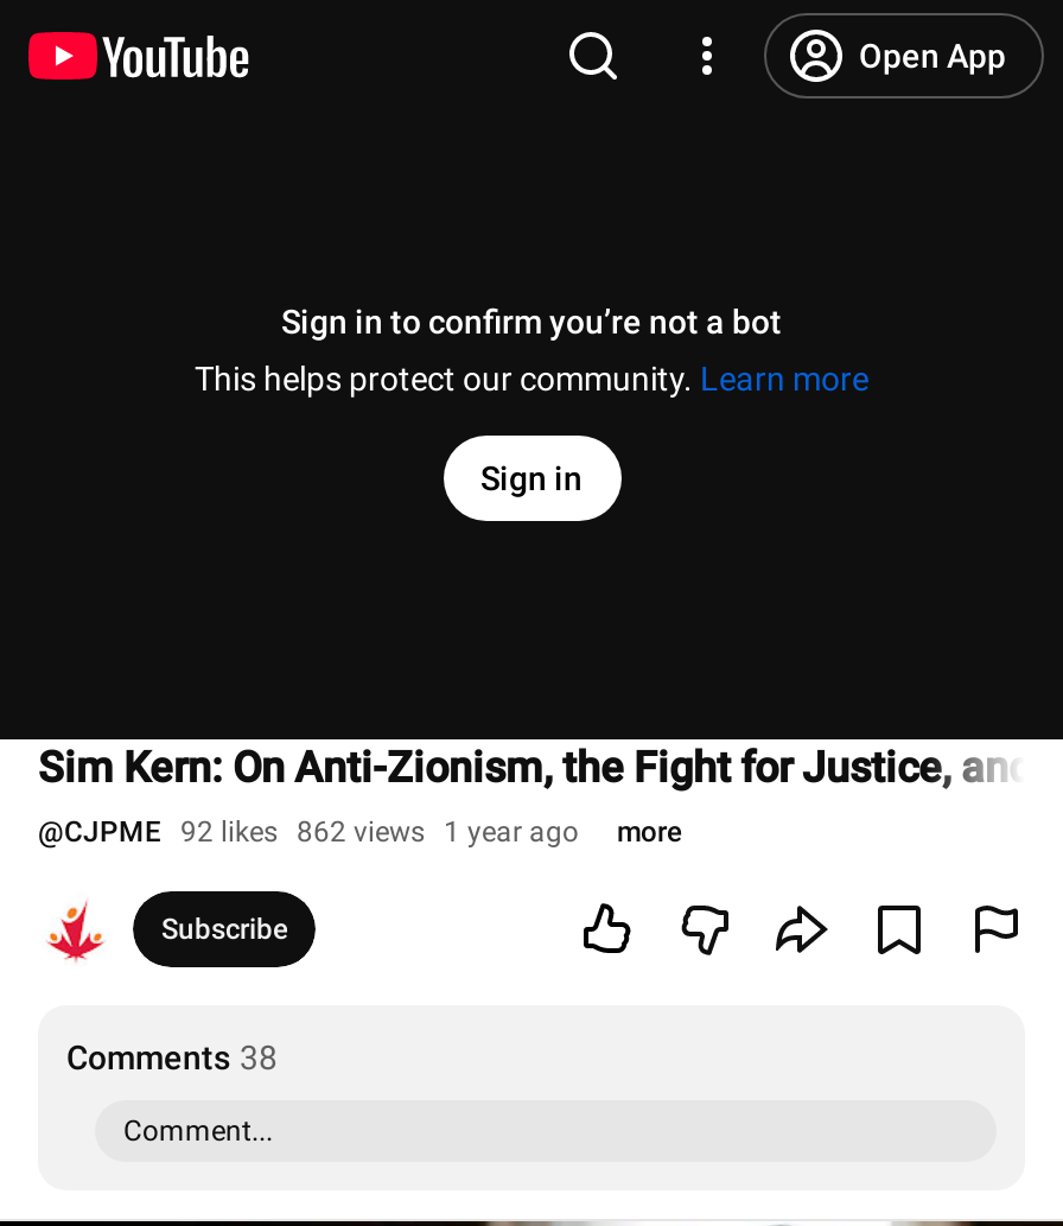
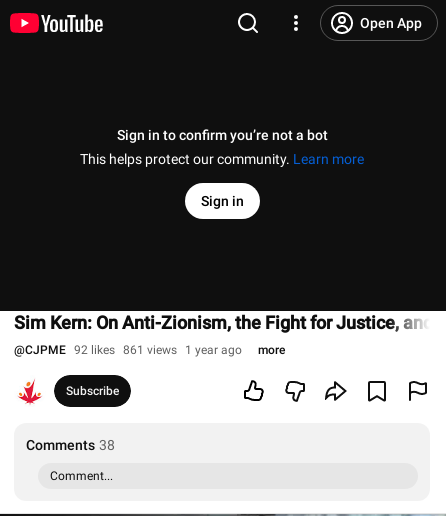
- @CJPME 92 likes 862 views 1 year ago
+ @CJPME 92 likes 861 views 1 year ago
